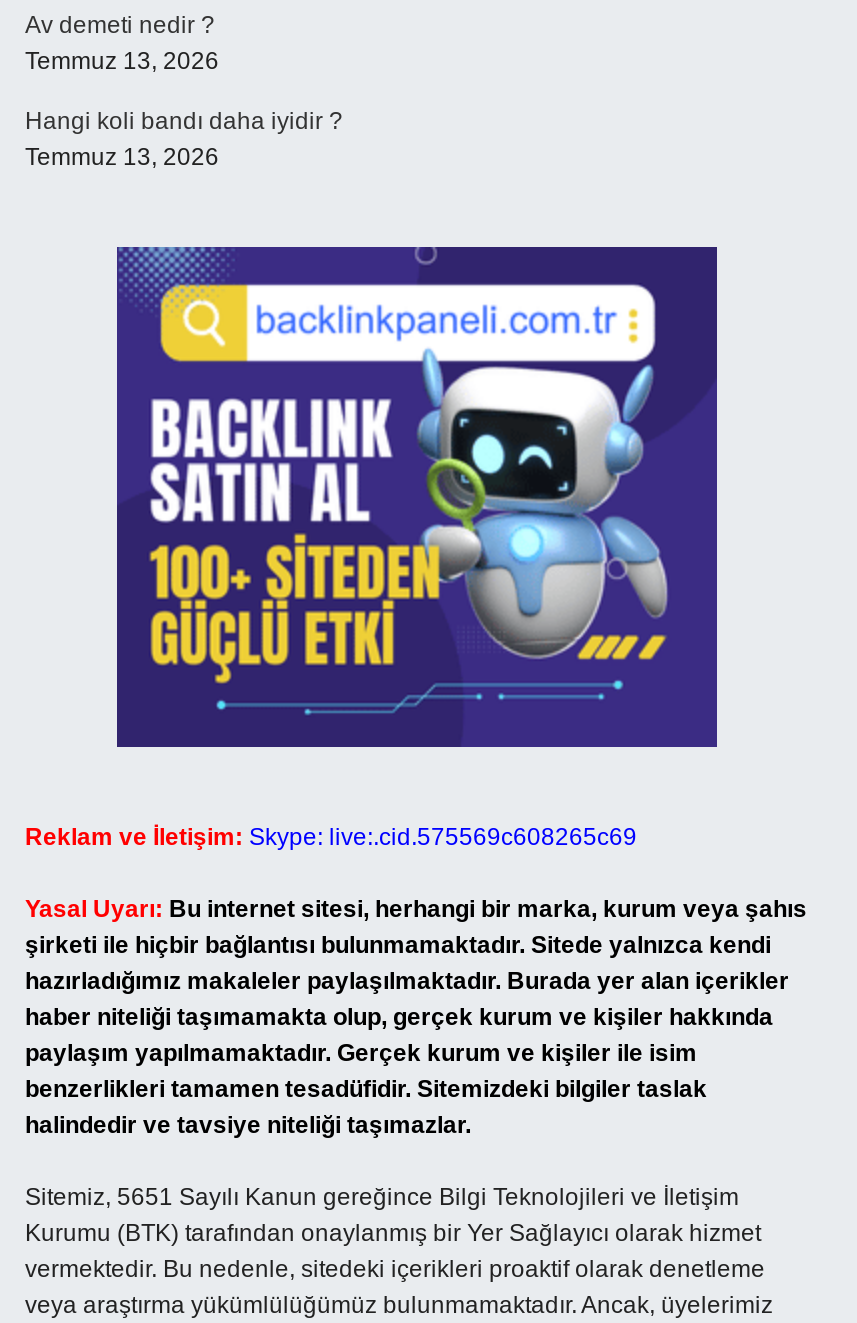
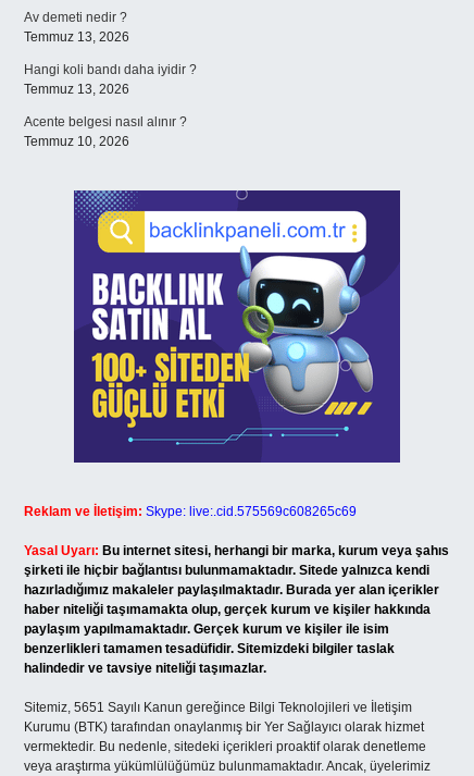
+ Acente belgesi nasıl alınır ?
+ Temmuz 10, 2026
